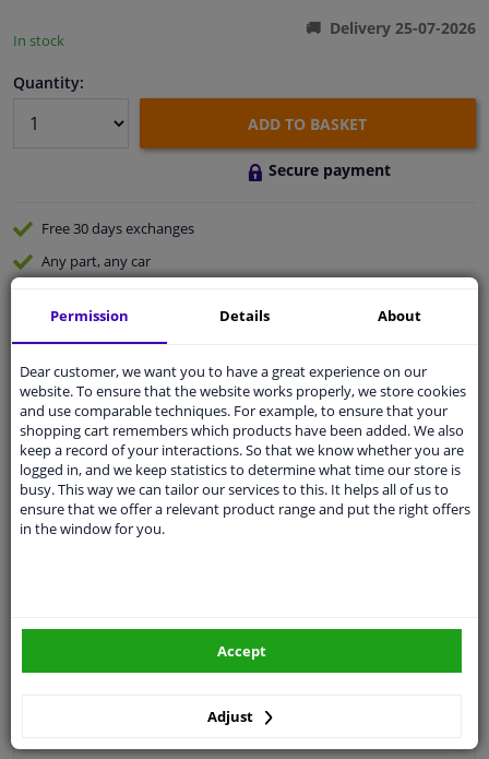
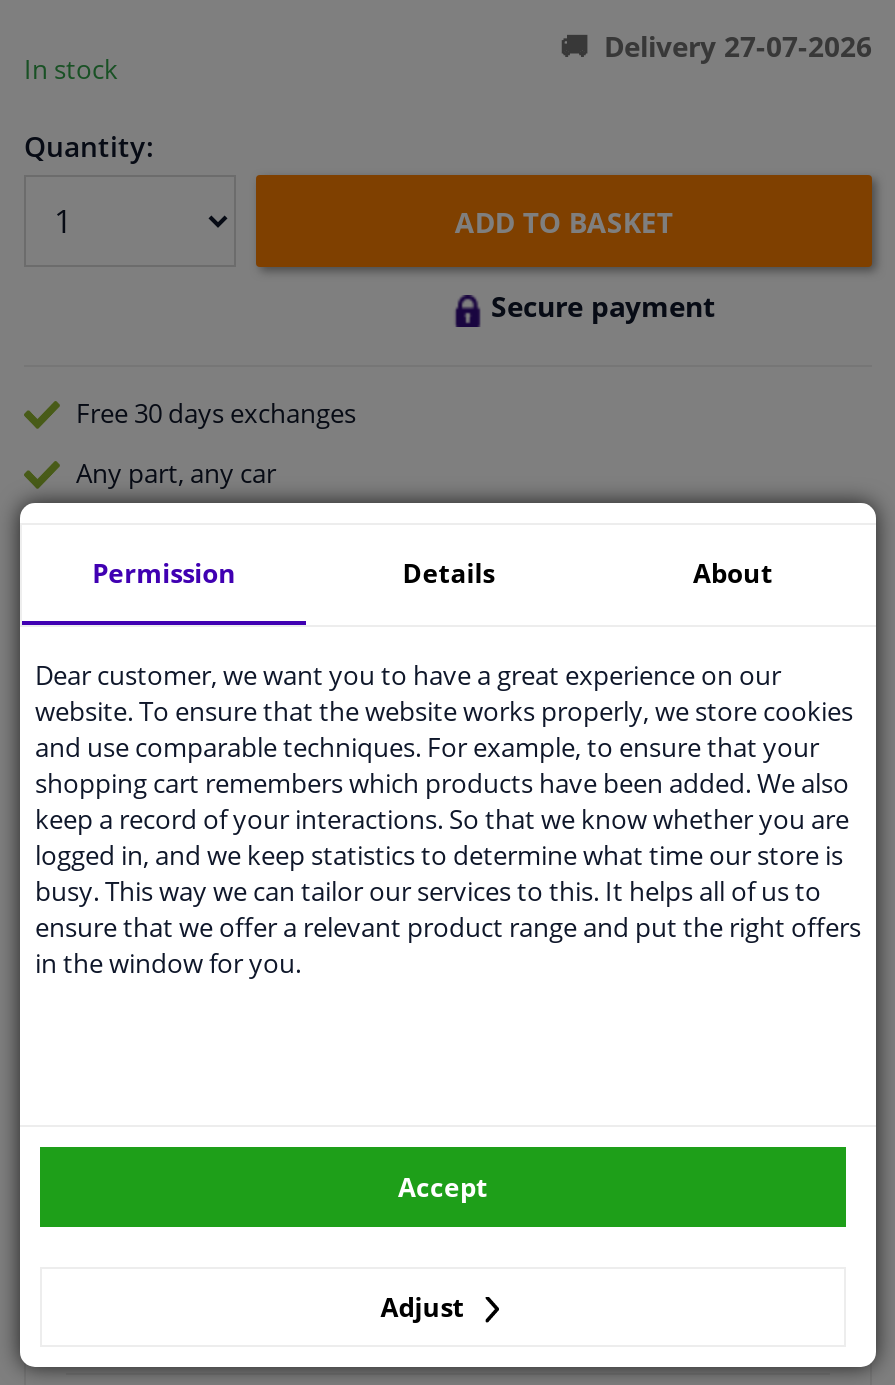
- Delivery 25-07-2026
+ Delivery 27-07-2026
